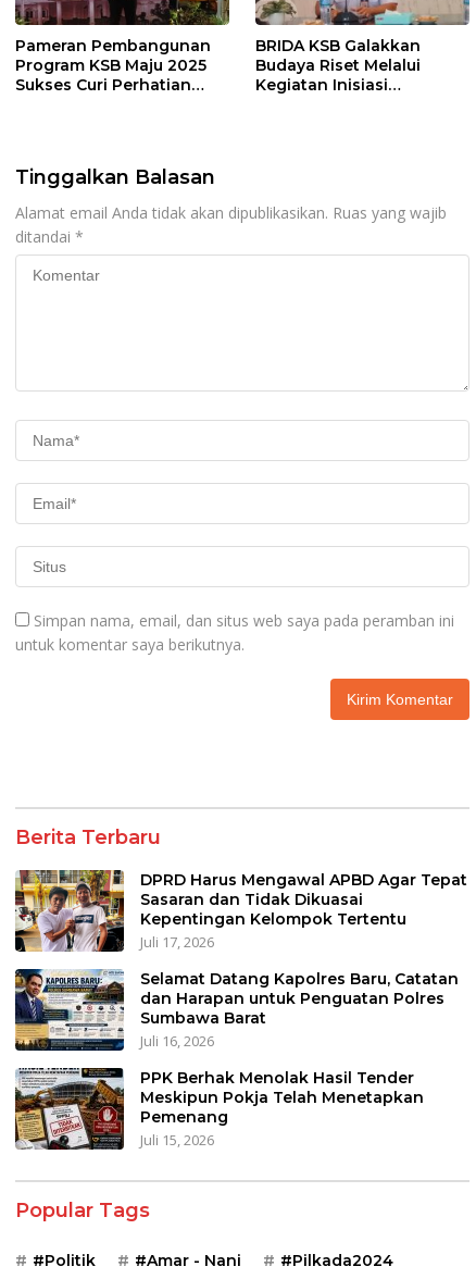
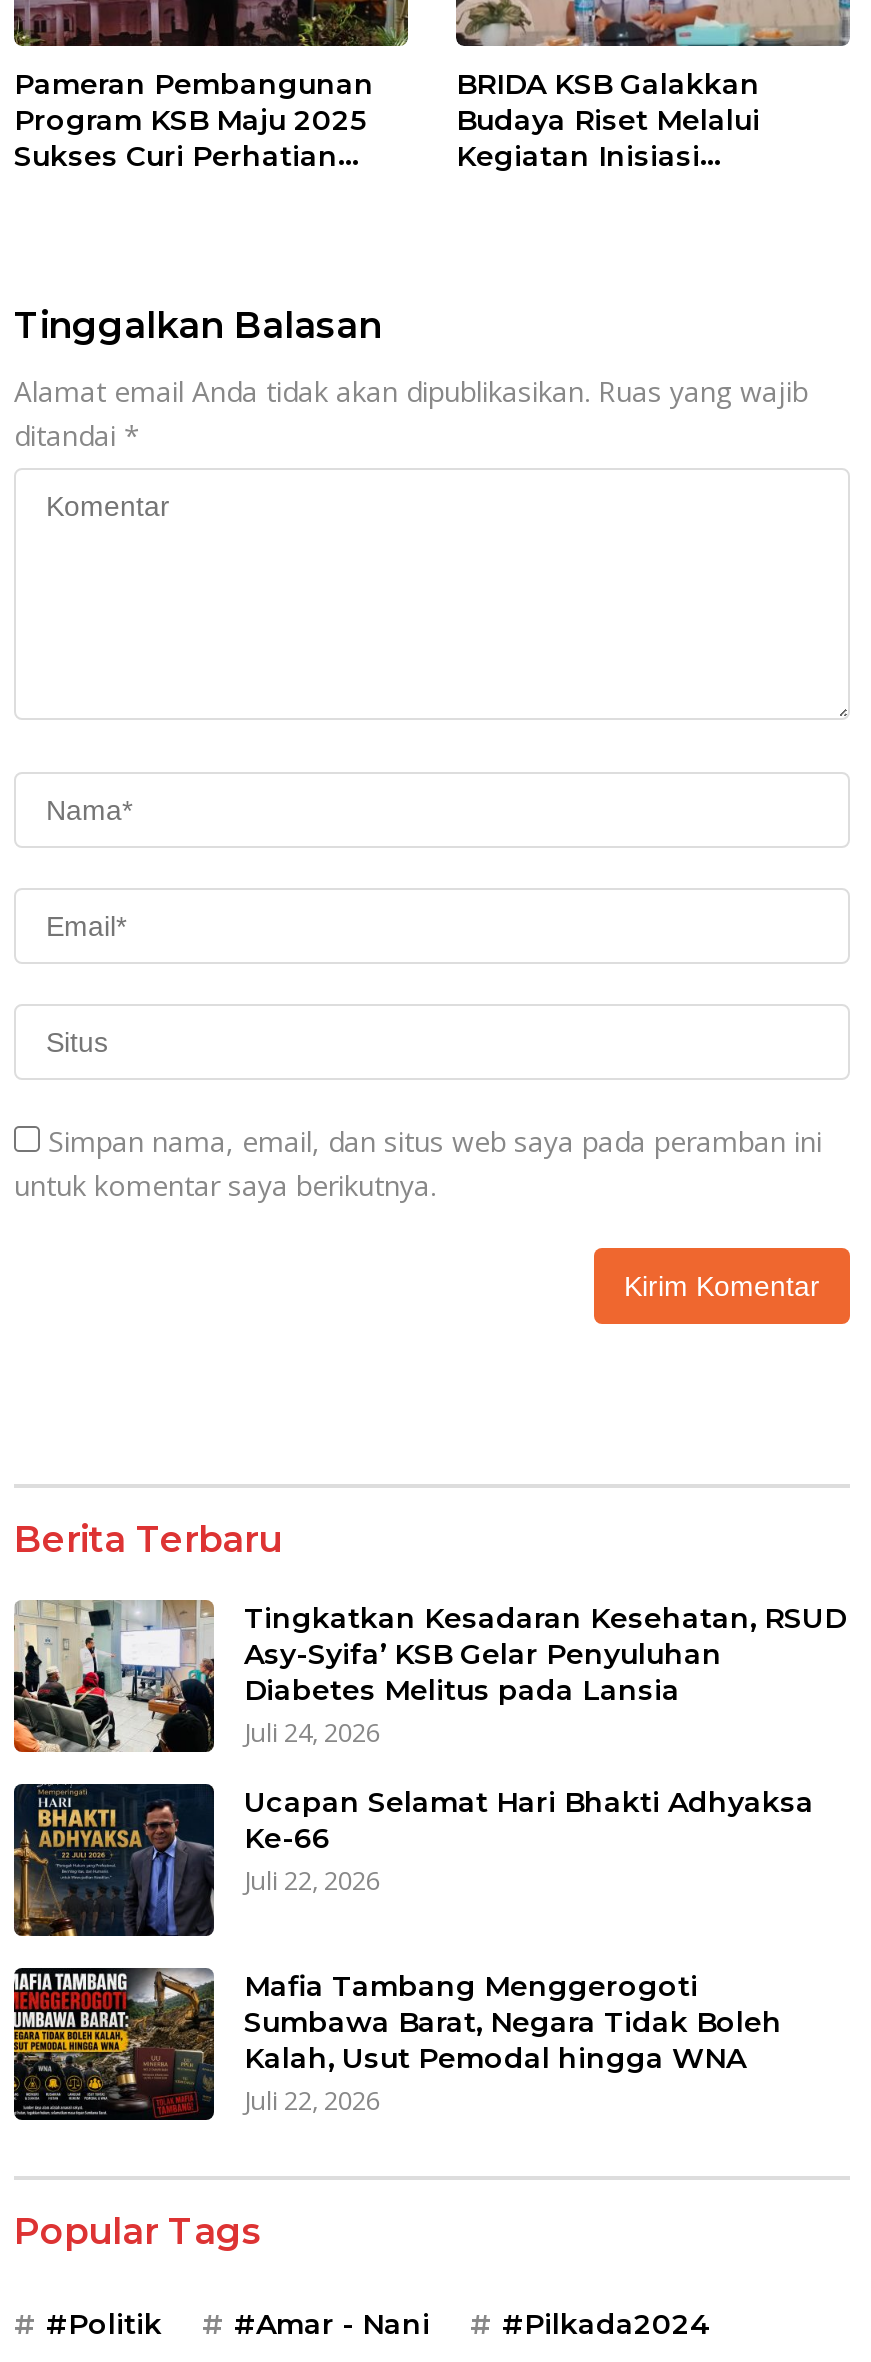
- [image]
- DPRD Harus Mengawal APBD Agar Tepat
- Sasaran dan Tidak Dikuasai
- Kepentingan Kelompok Tertentu
- Juli 17, 2026
+ [image]
+ Tingkatkan Kesadaran Kesehatan, RSUD
+ Asy-Syifa’ KSB Gelar Penyuluhan
+ Diabetes Melitus pada Lansia
+ Juli 24, 2026

- [image]
- Selamat Datang Kapolres Baru, Catatan
- dan Harapan untuk Penguatan Polres
- Sumbawa Barat
- Juli 16, 2026
+ [image]
+ Ucapan Selamat Hari Bhakti Adhyaksa
+ Ke-66
+ Juli 22, 2026

- [image]
- PPK Berhak Menolak Hasil Tender
- Meskipun Pokja Telah Menetapkan
- Pemenang
- Juli 15, 2026
+ [image]
+ Mafia Tambang Menggerogoti
+ Sumbawa Barat, Negara Tidak Boleh
+ Kalah, Usut Pemodal hingga WNA
+ Juli 22, 2026
